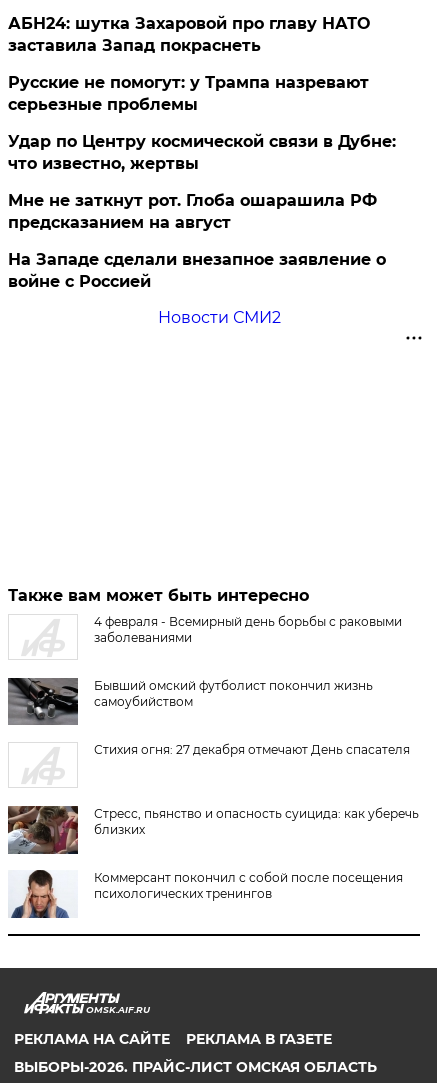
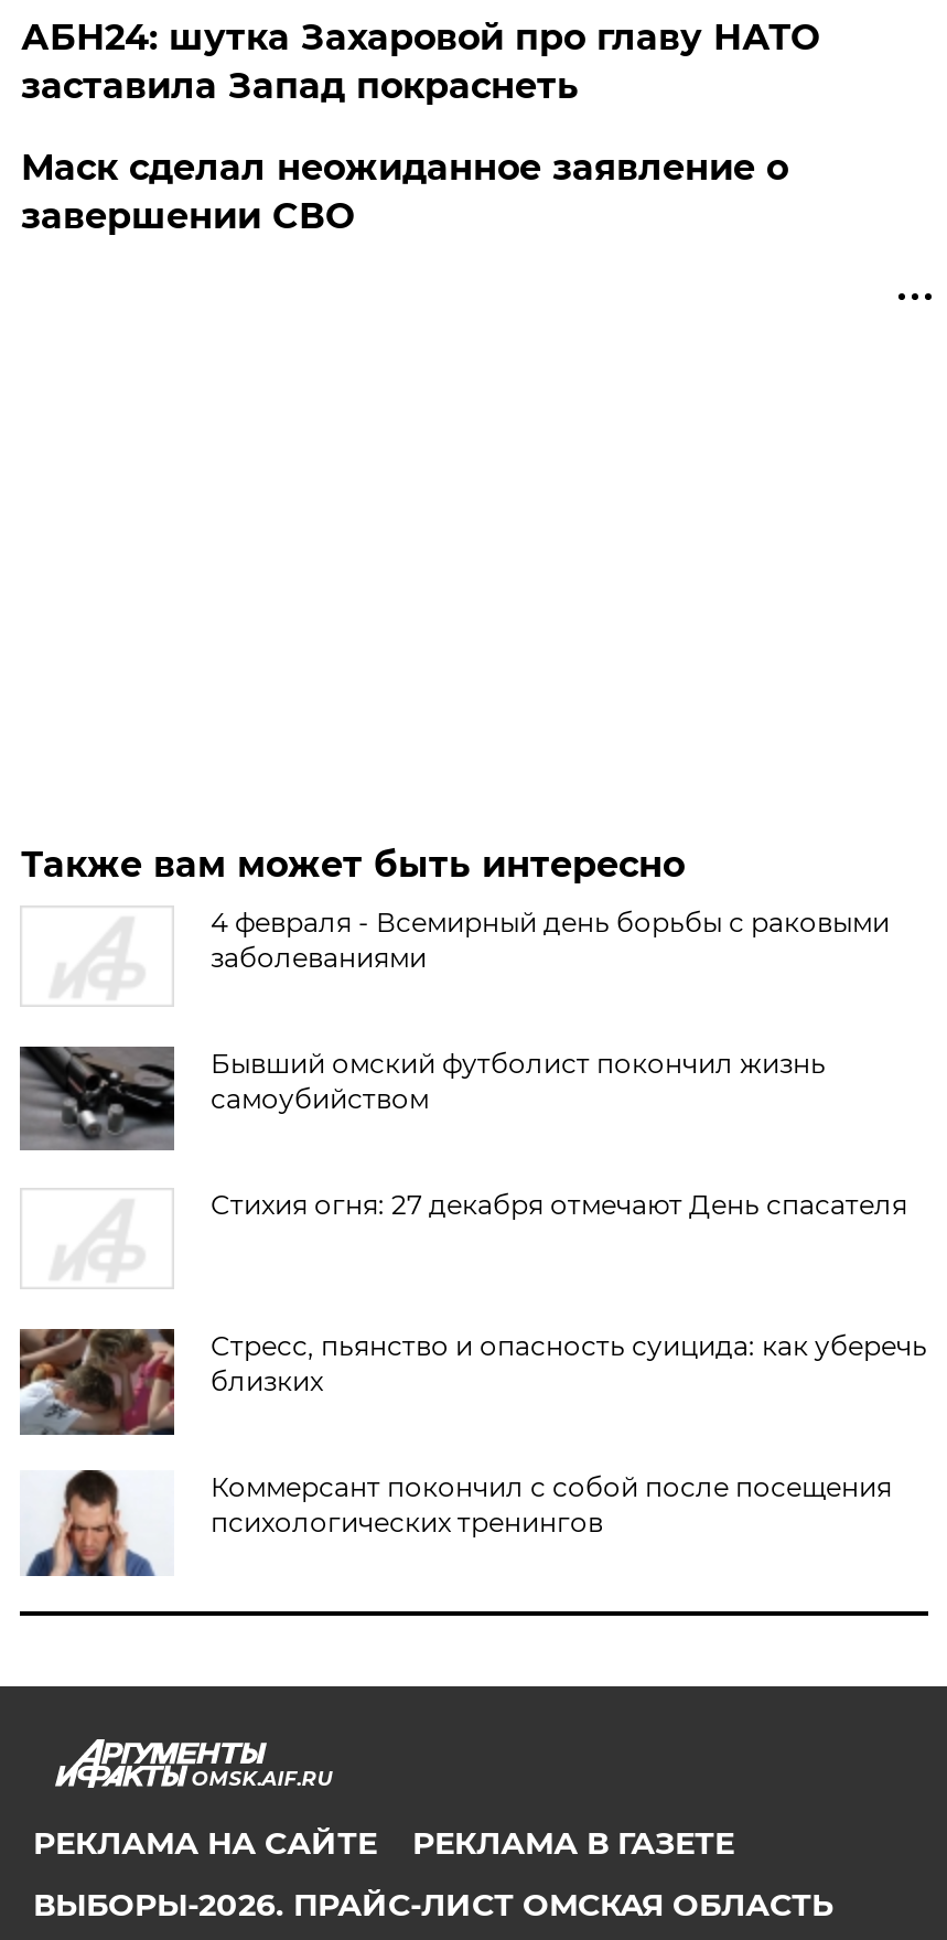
- Русские не помогут: у Трампа назревают
- серьезные проблемы
- Удар по Центру космической связи в Дубне:
- что известно, жертвы
- Мне не заткнут рот. Глоба ошарашила РФ
- предсказанием на август
- На Западе сделали внезапное заявление о
- войне с Россией
- Новости СМИ2
+ Маск сделал неожиданное заявление о
+ завершении СВО
